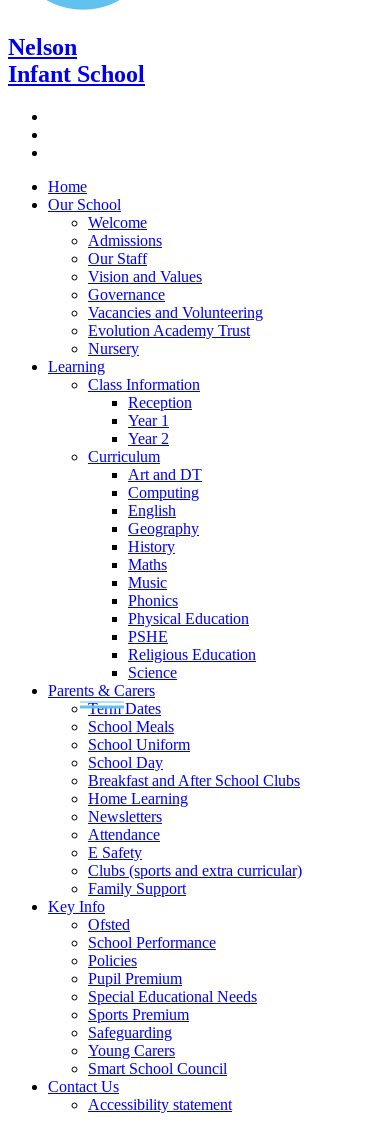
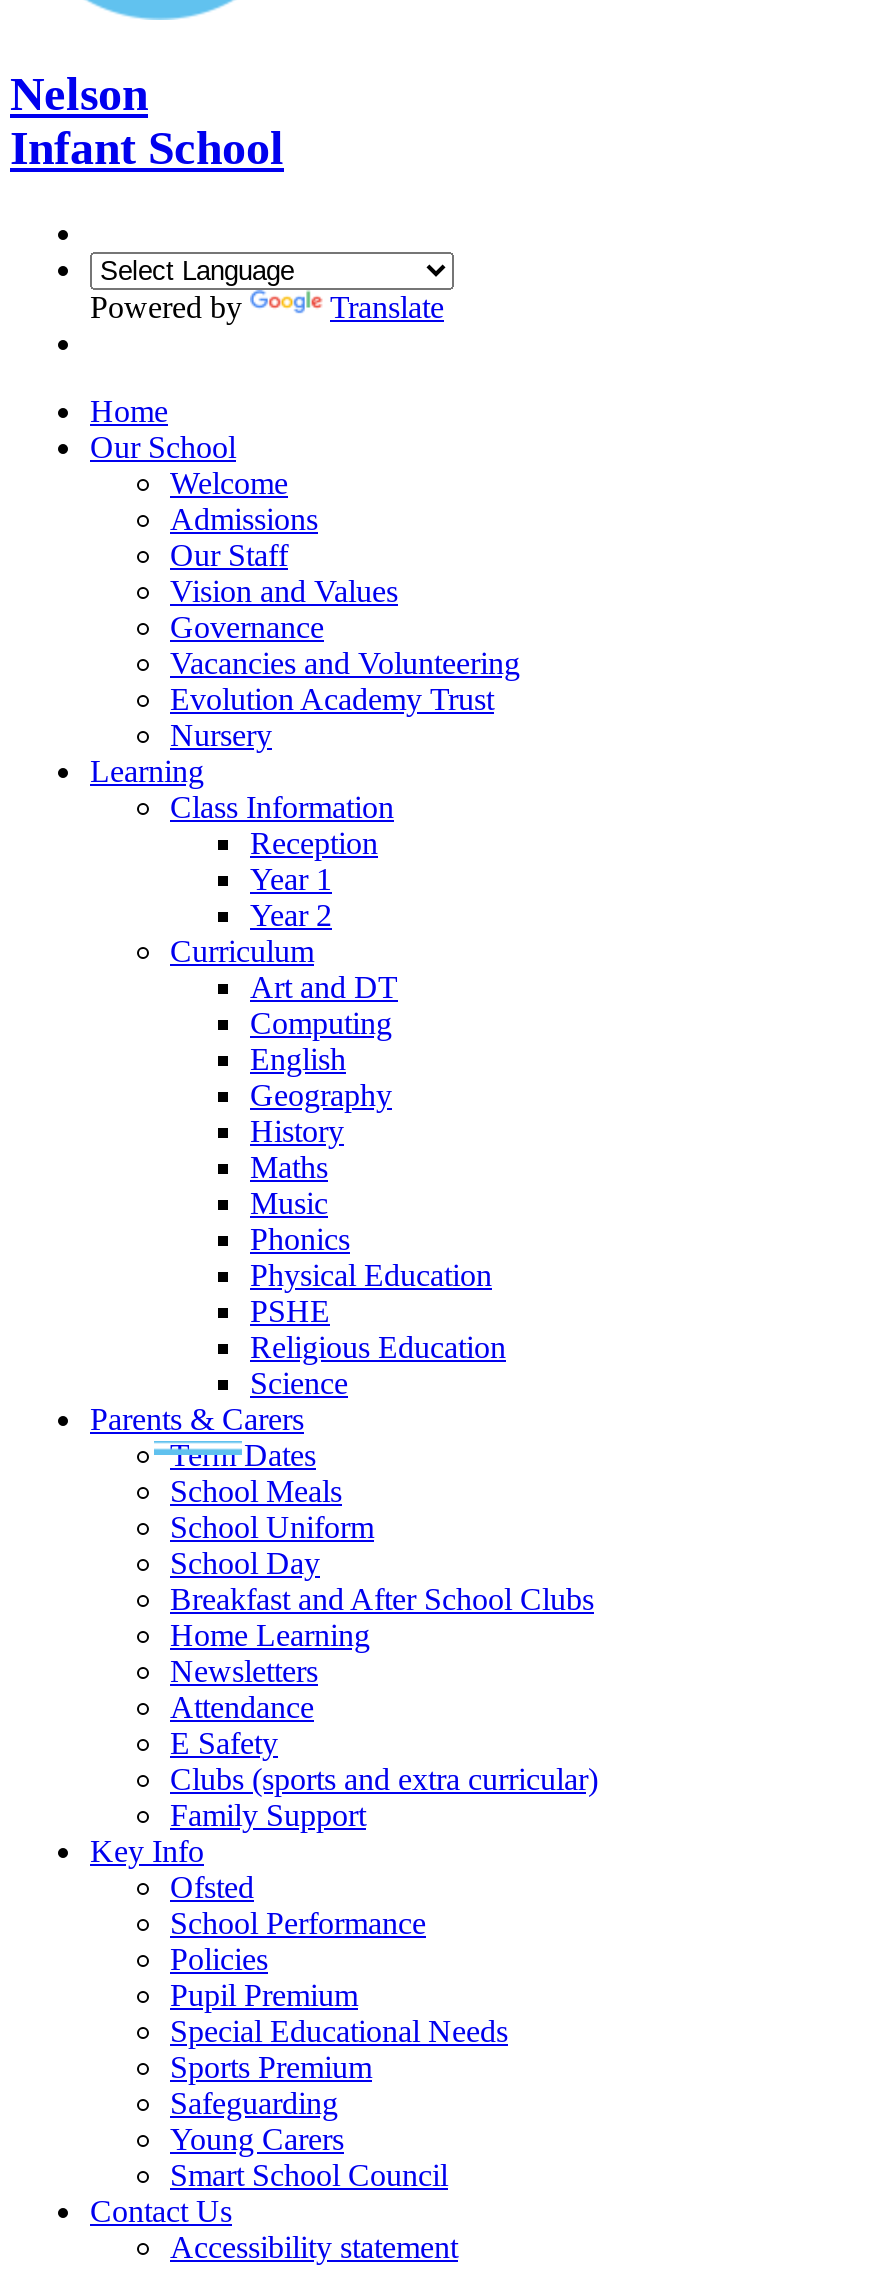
+ Powered by
+ Translate
